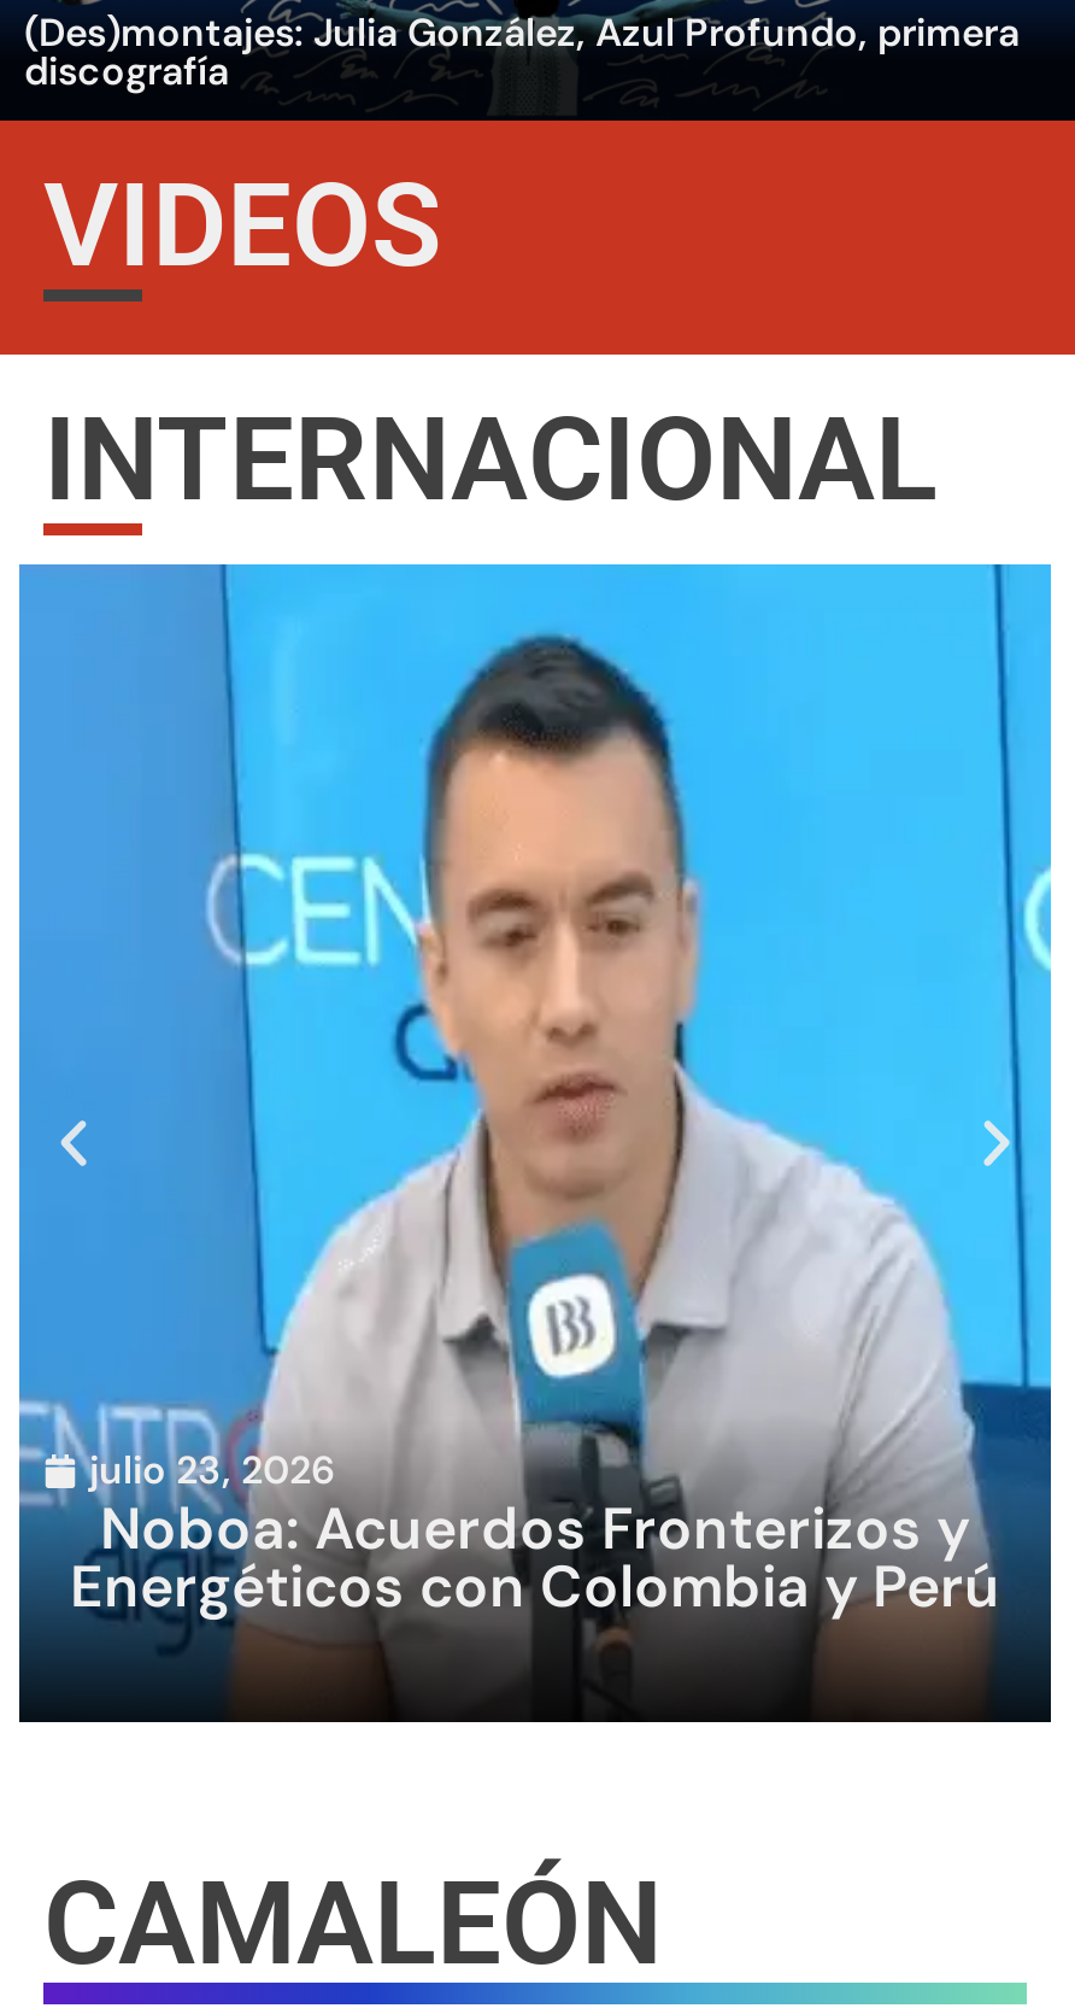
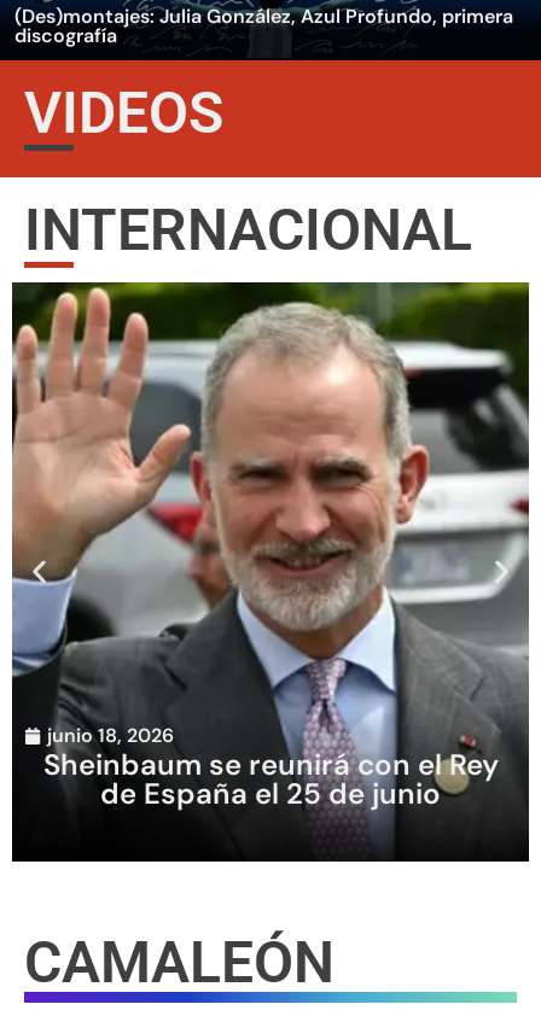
- [image]
- julio 23, 2026
- Noboa: Acuerdos Fronterizos y
- Energéticos con Colombia y Perú
+ [image]
+ junio 18, 2026
+ Sheinbaum se reunirá con el Rey
+ de España el 25 de junio
